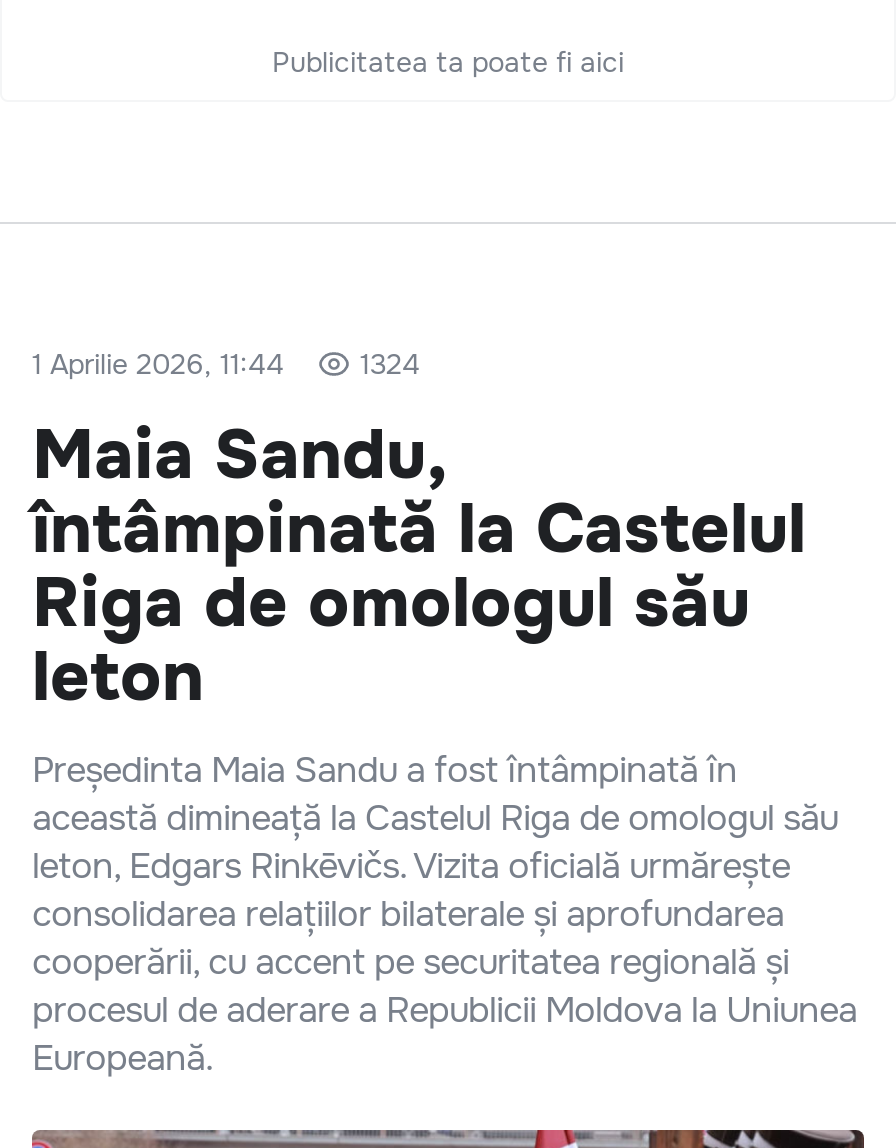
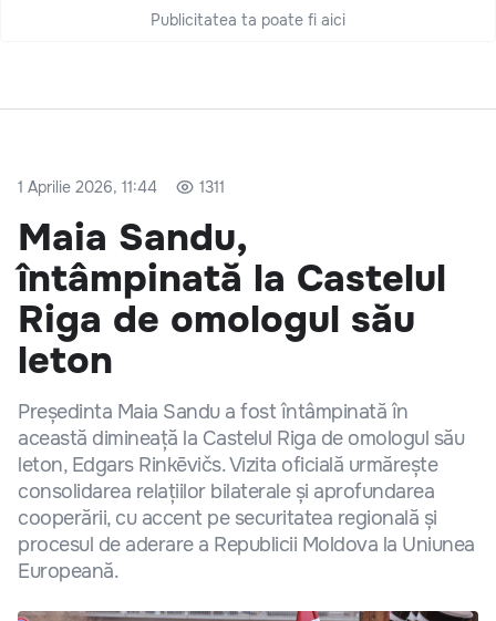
- 1324
+ 1311
